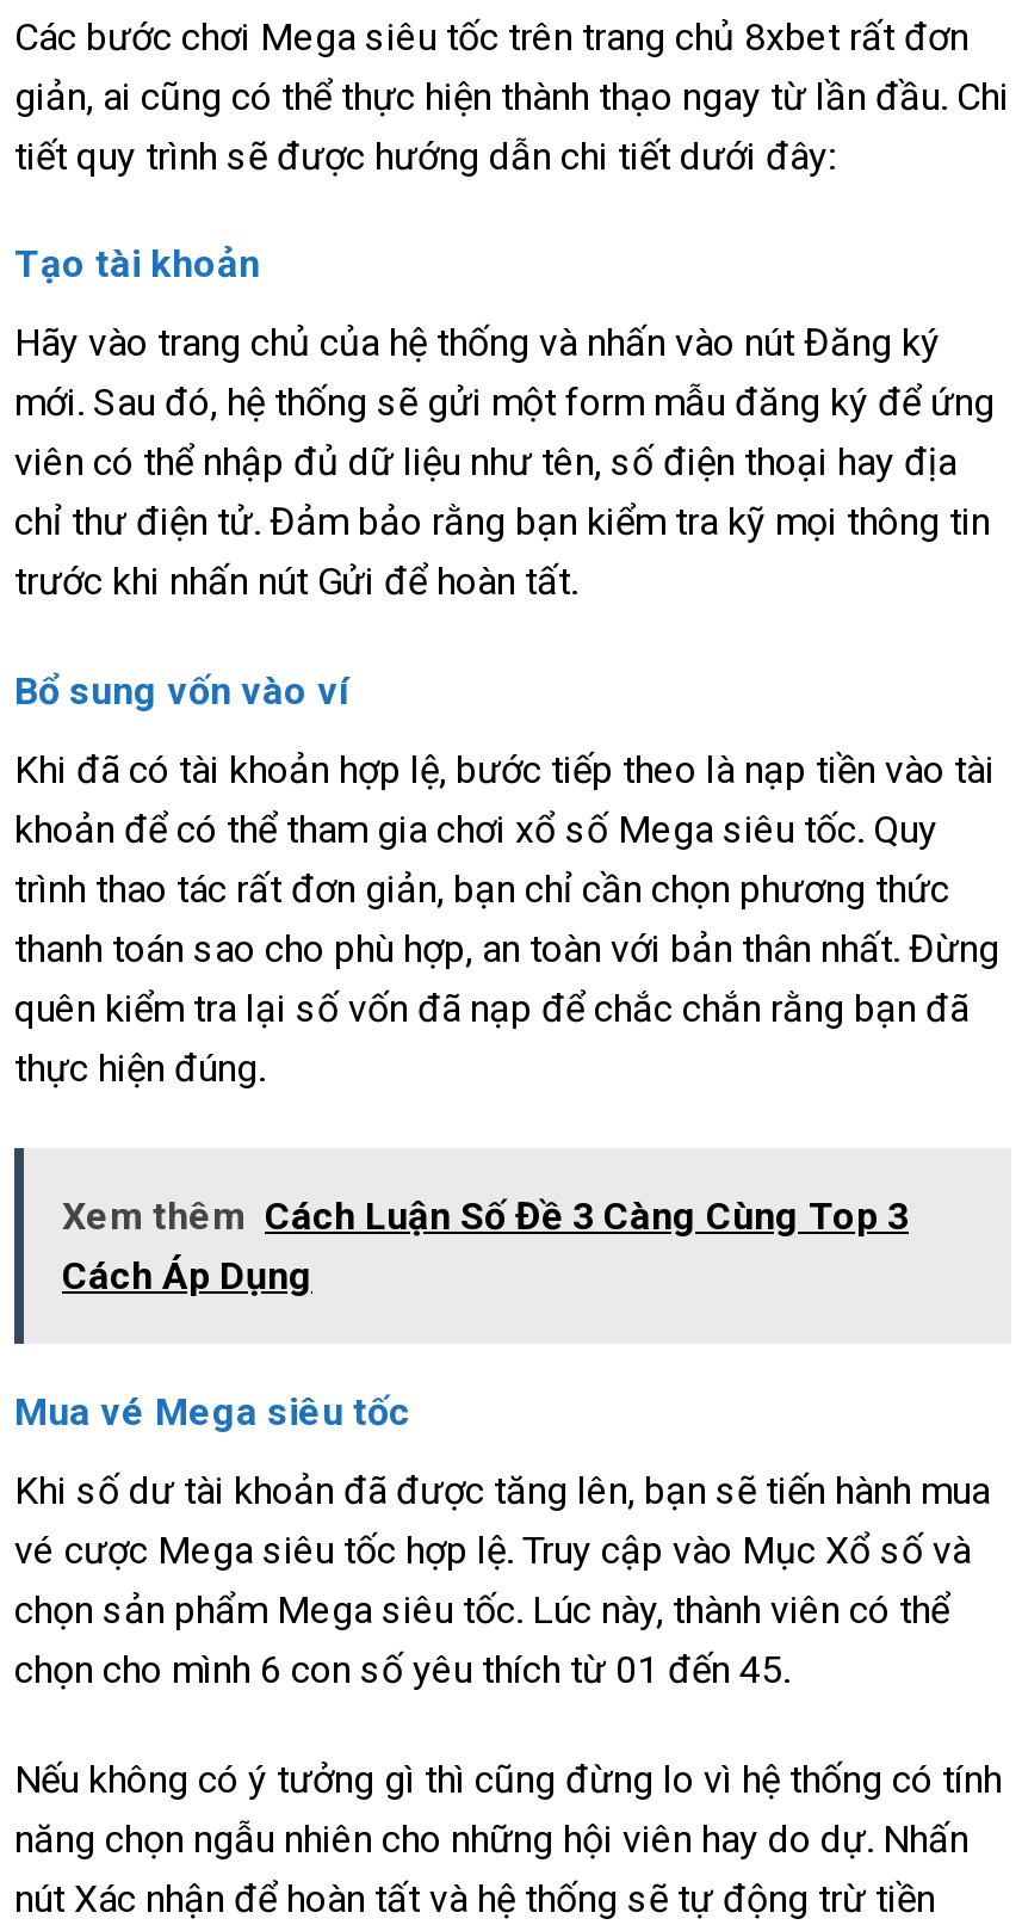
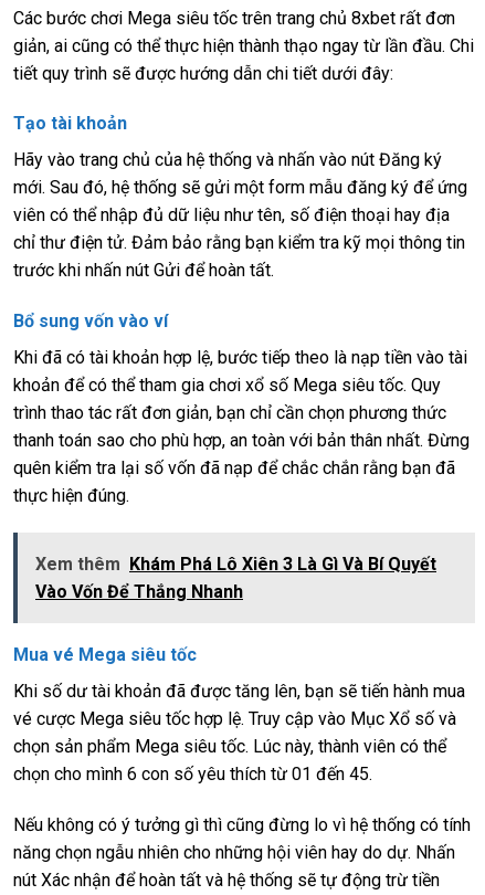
- Xem thêm Cách Luận Số Đề 3 Càng Cùng Top 3
- Cách Áp Dụng
+ Xem thêm Khám Phá Lô Xiên 3 Là Gì Và Bí Quyết
+ Vào Vốn Để Thắng Nhanh
